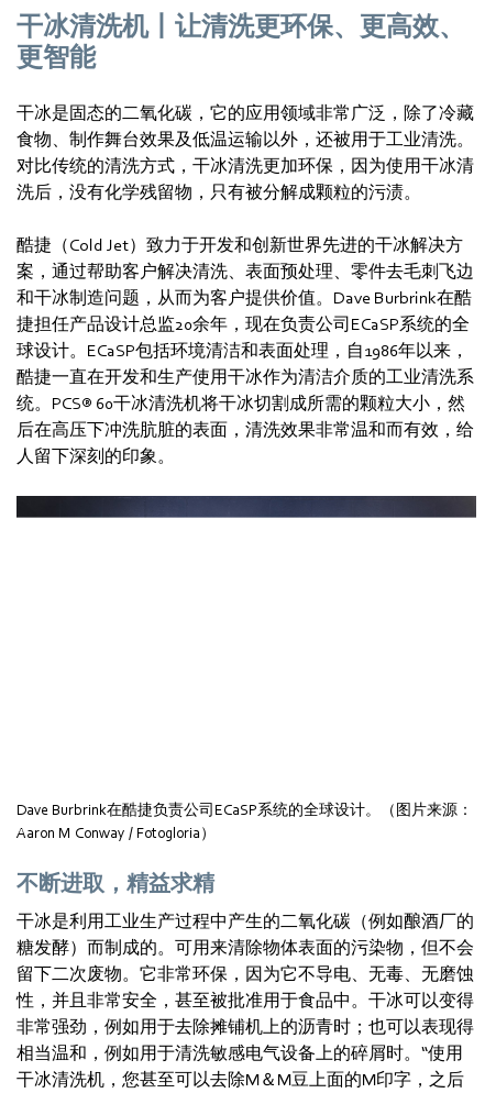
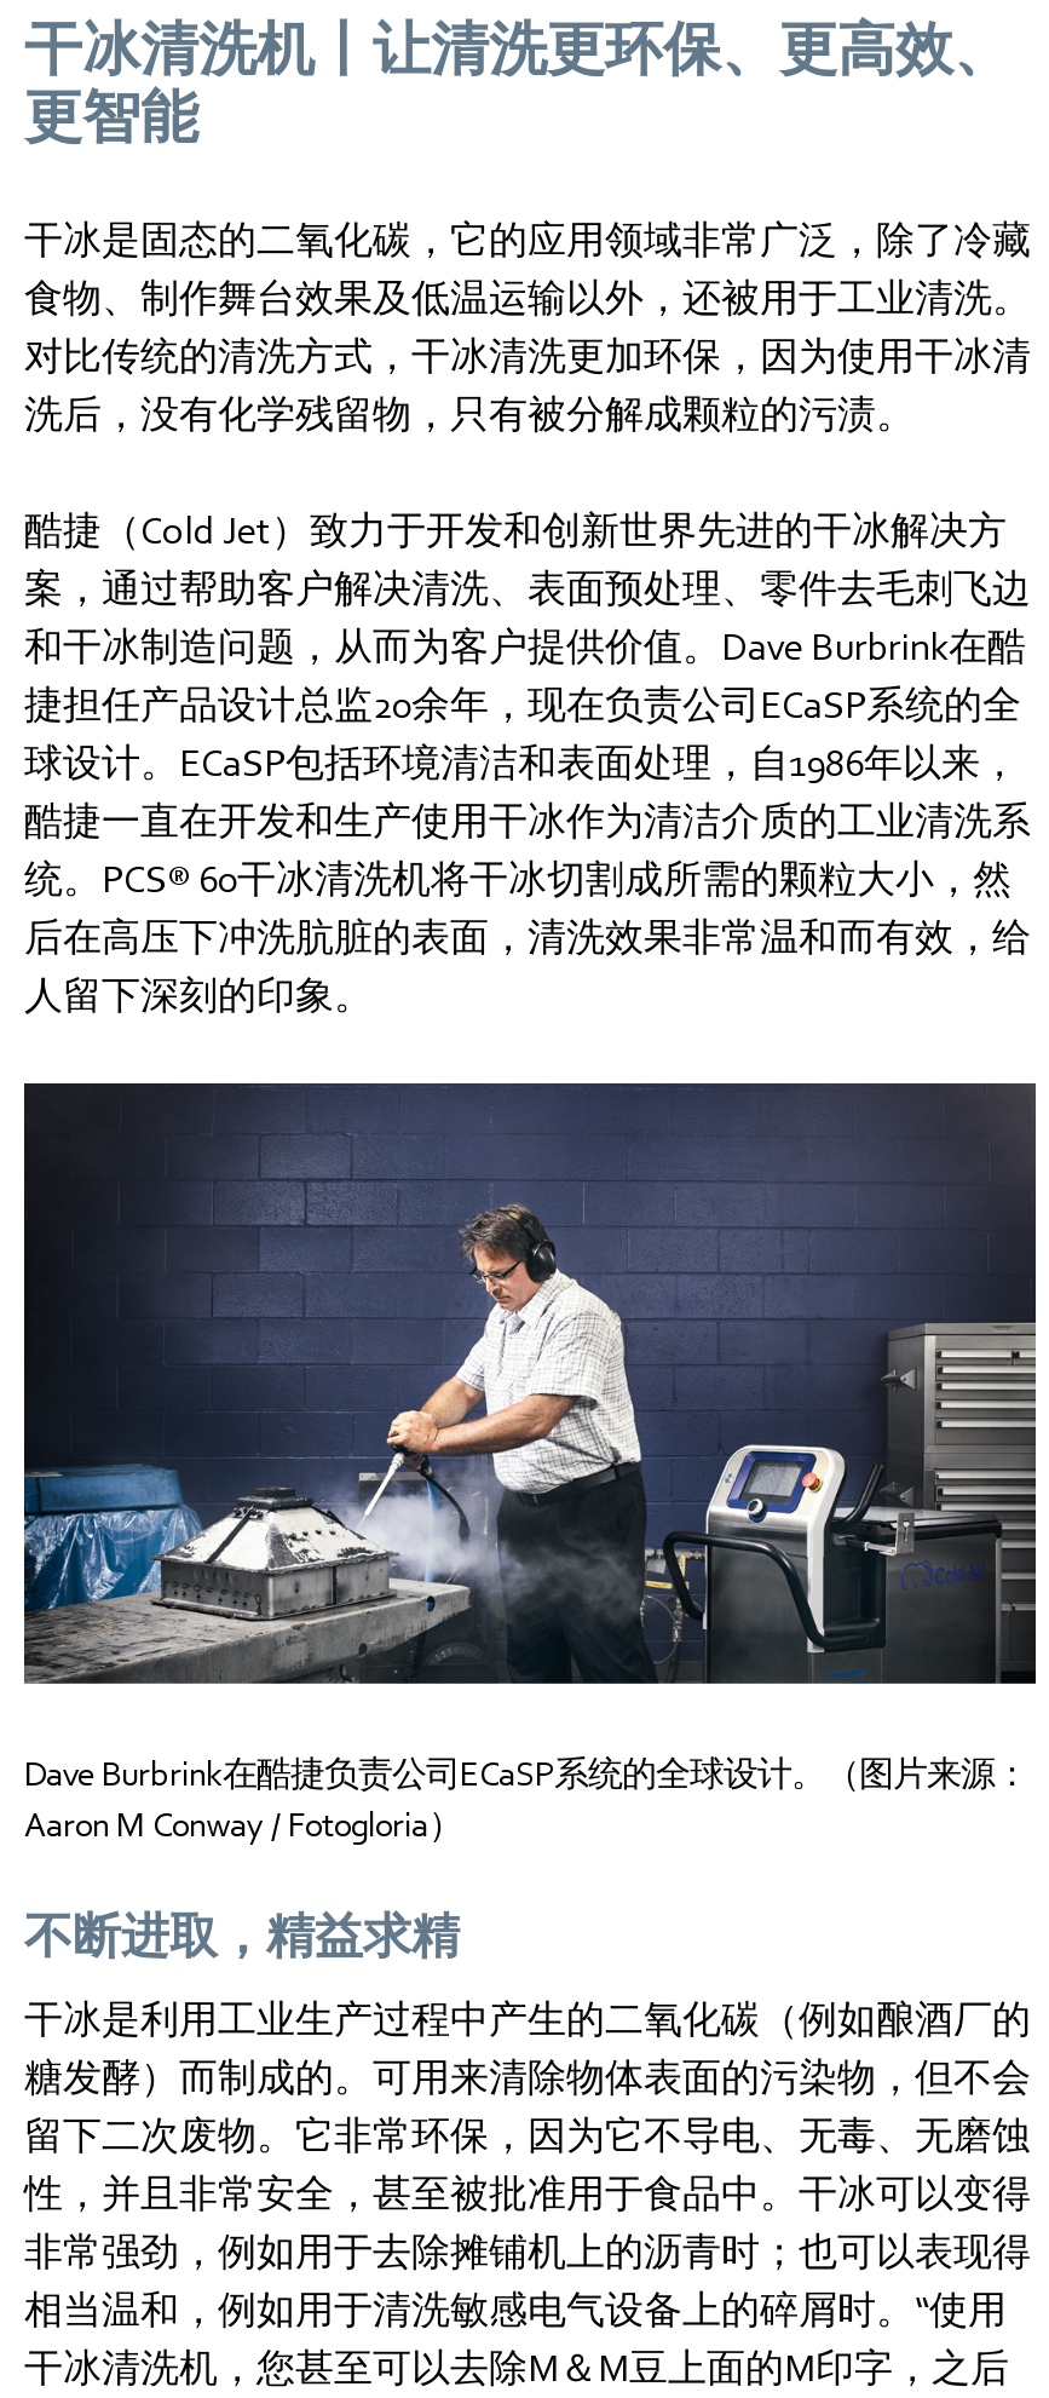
+ [image]
